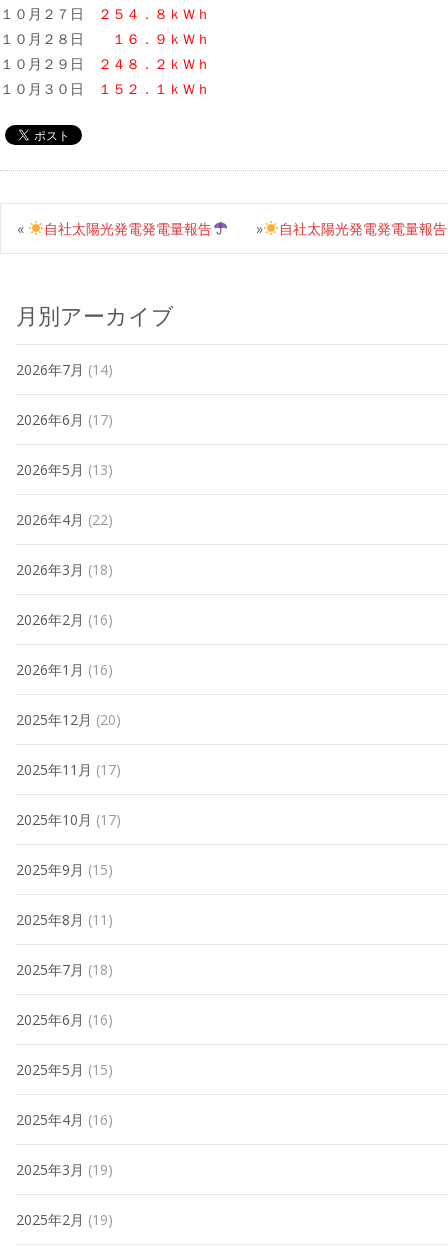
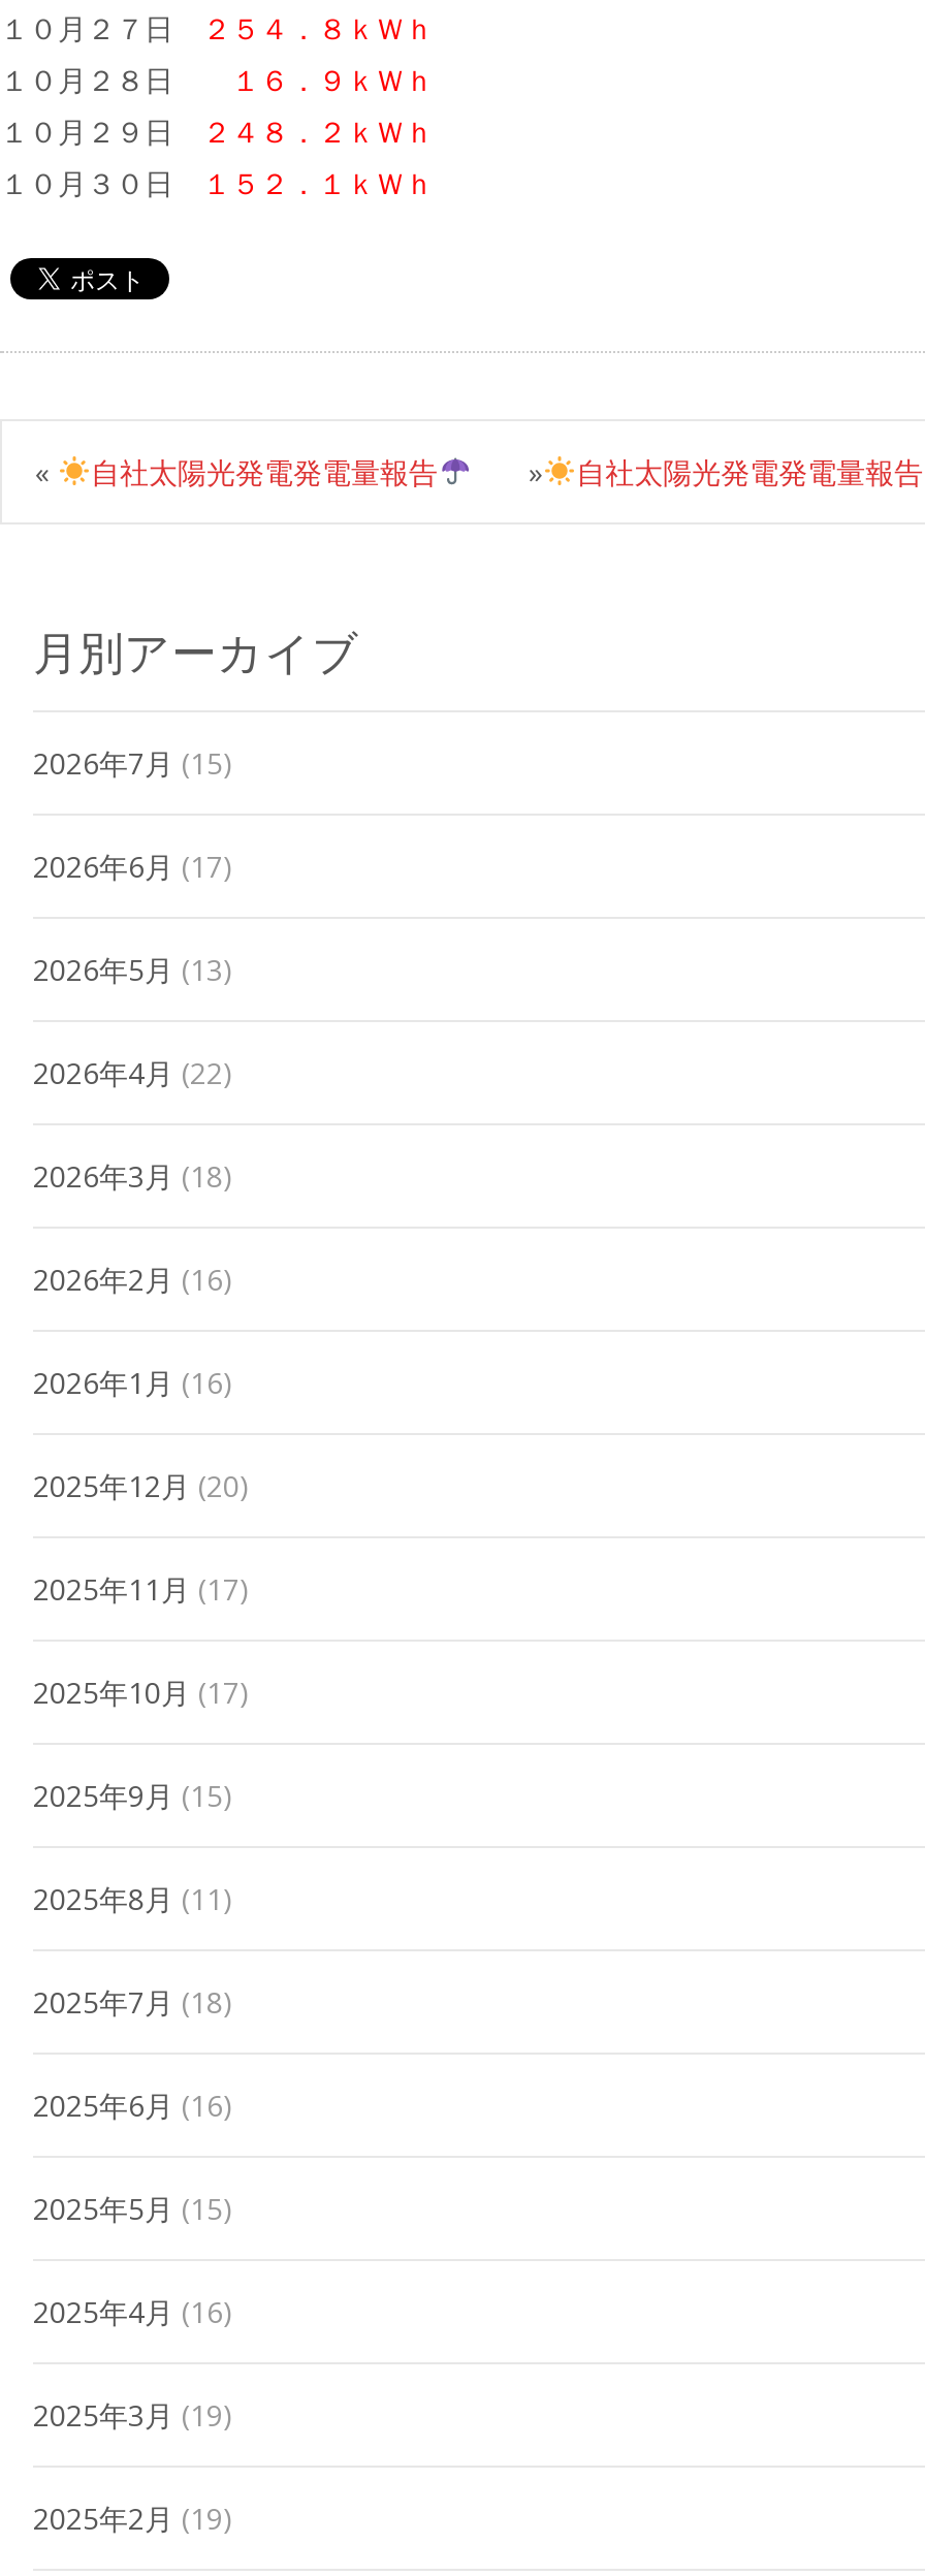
- 2026年7月(14)
+ 2026年7月(15)
